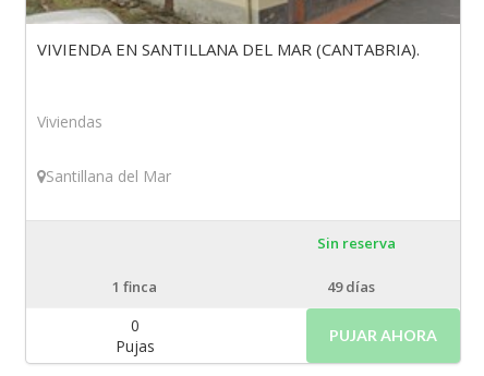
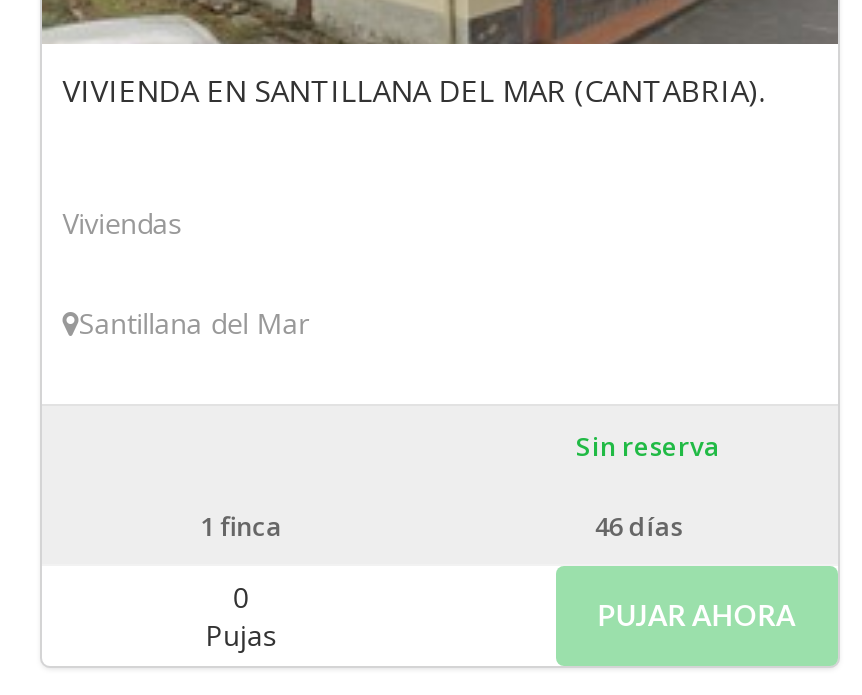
- 49 días
+ 46 días
